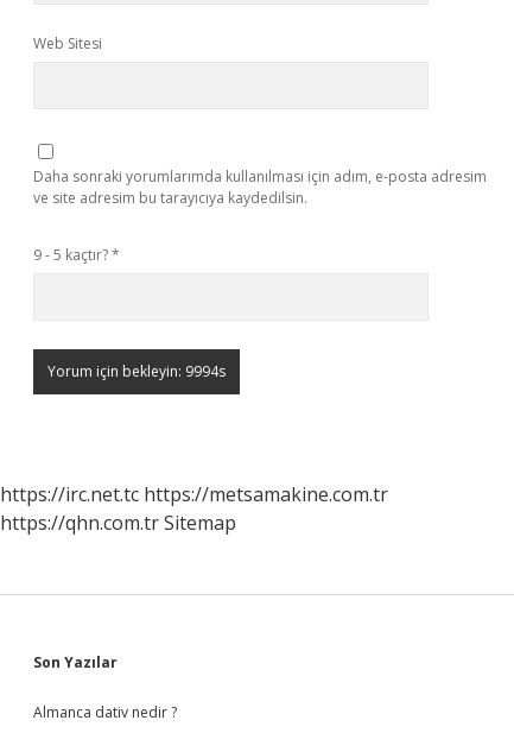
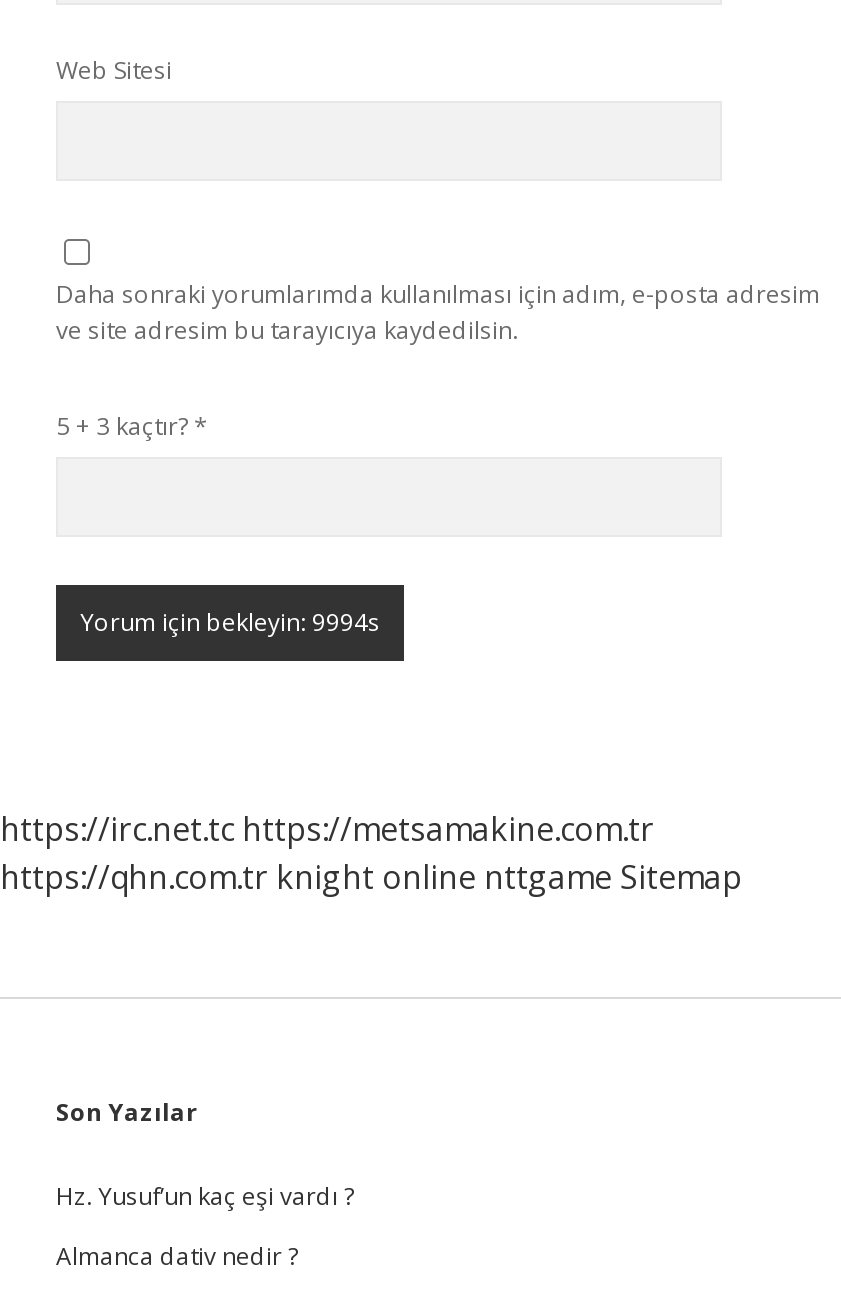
- 9 - 5 kaçtır? *
+ 5 + 3 kaçtır? *

- https://qhn.com.tr Sitemap
+ https://qhn.com.tr knight online nttgame Sitemap

+ Hz. Yusuf’un kaç eşi vardı ?
